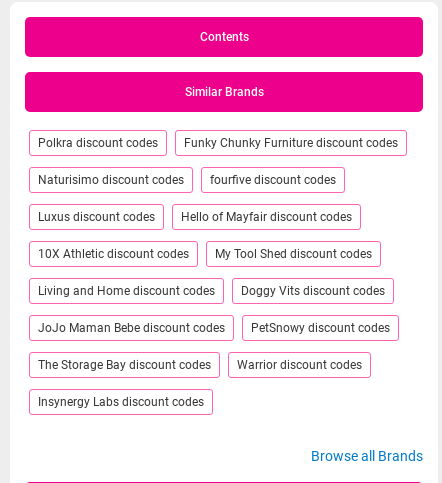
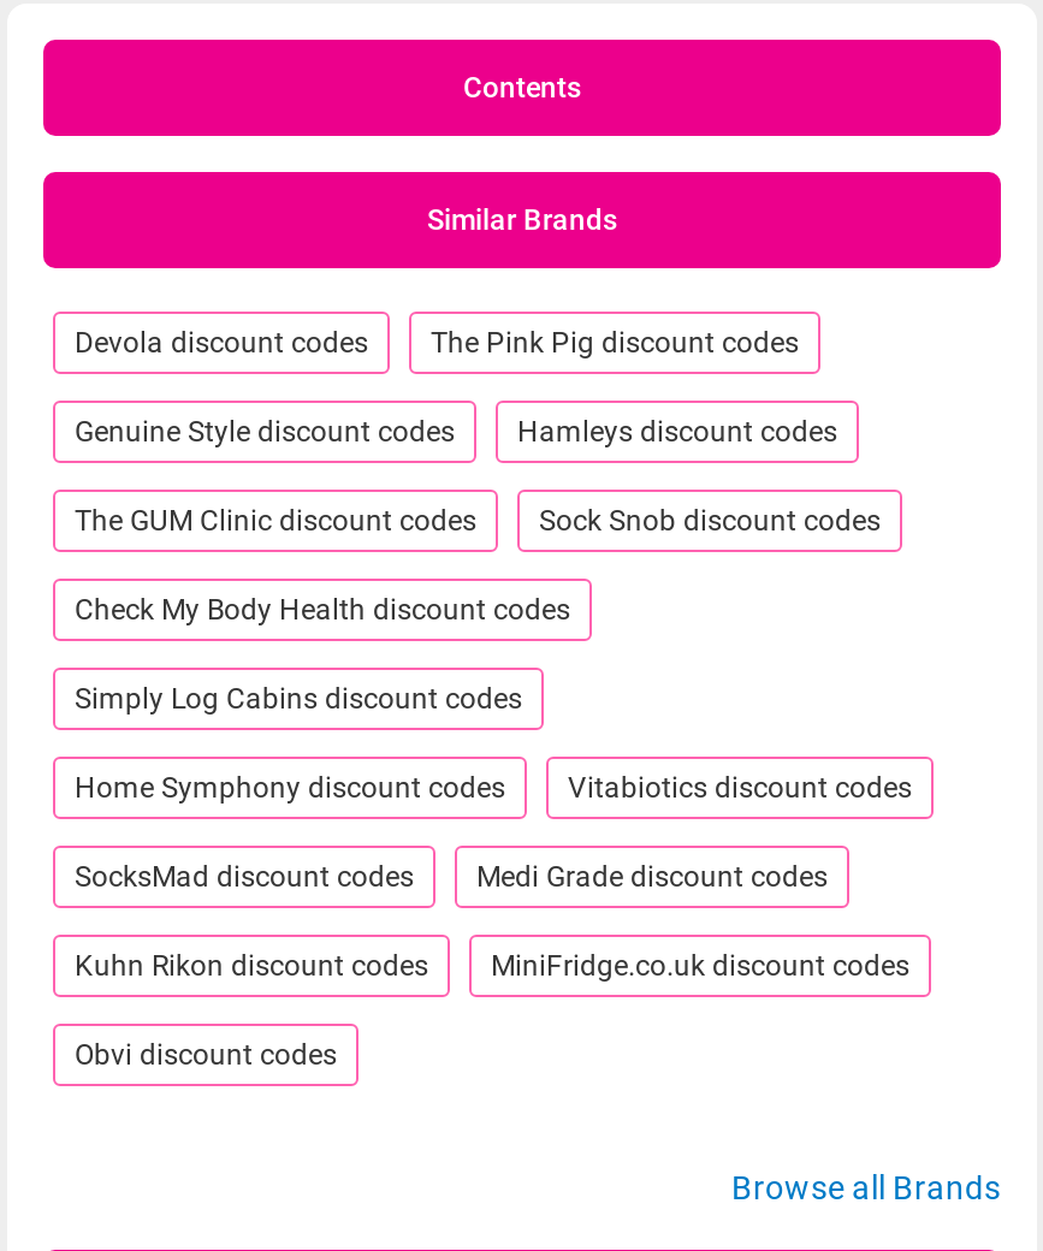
- Polkra discount codes
- Funky Chunky Furniture discount codes
- Naturisimo discount codes
- fourfive discount codes
- Luxus discount codes
- Hello of Mayfair discount codes
- 10X Athletic discount codes
- My Tool Shed discount codes
- Living and Home discount codes
- Doggy Vits discount codes
- JoJo Maman Bebe discount codes
- PetSnowy discount codes
- The Storage Bay discount codes
- Warrior discount codes
- Insynergy Labs discount codes
+ Devola discount codes
+ The Pink Pig discount codes
+ Genuine Style discount codes
+ Hamleys discount codes
+ The GUM Clinic discount codes
+ Sock Snob discount codes
+ Check My Body Health discount codes
+ Simply Log Cabins discount codes
+ Home Symphony discount codes
+ Vitabiotics discount codes
+ SocksMad discount codes
+ Medi Grade discount codes
+ Kuhn Rikon discount codes
+ MiniFridge.co.uk discount codes
+ Obvi discount codes
